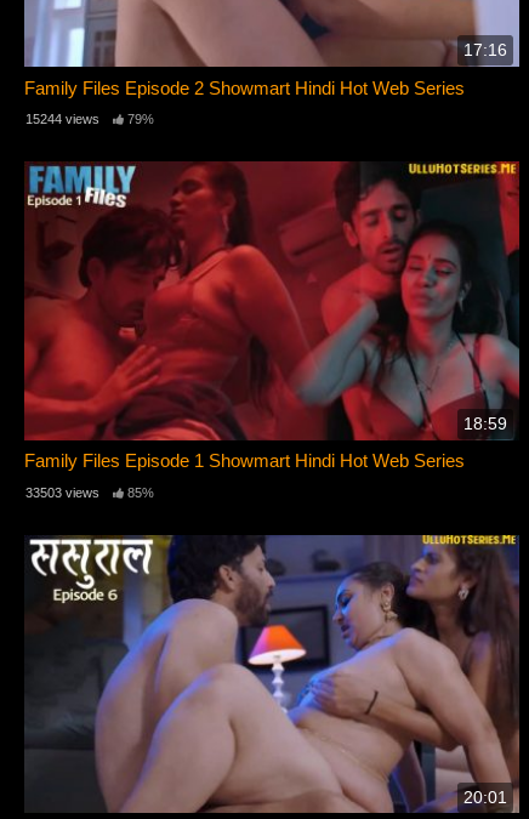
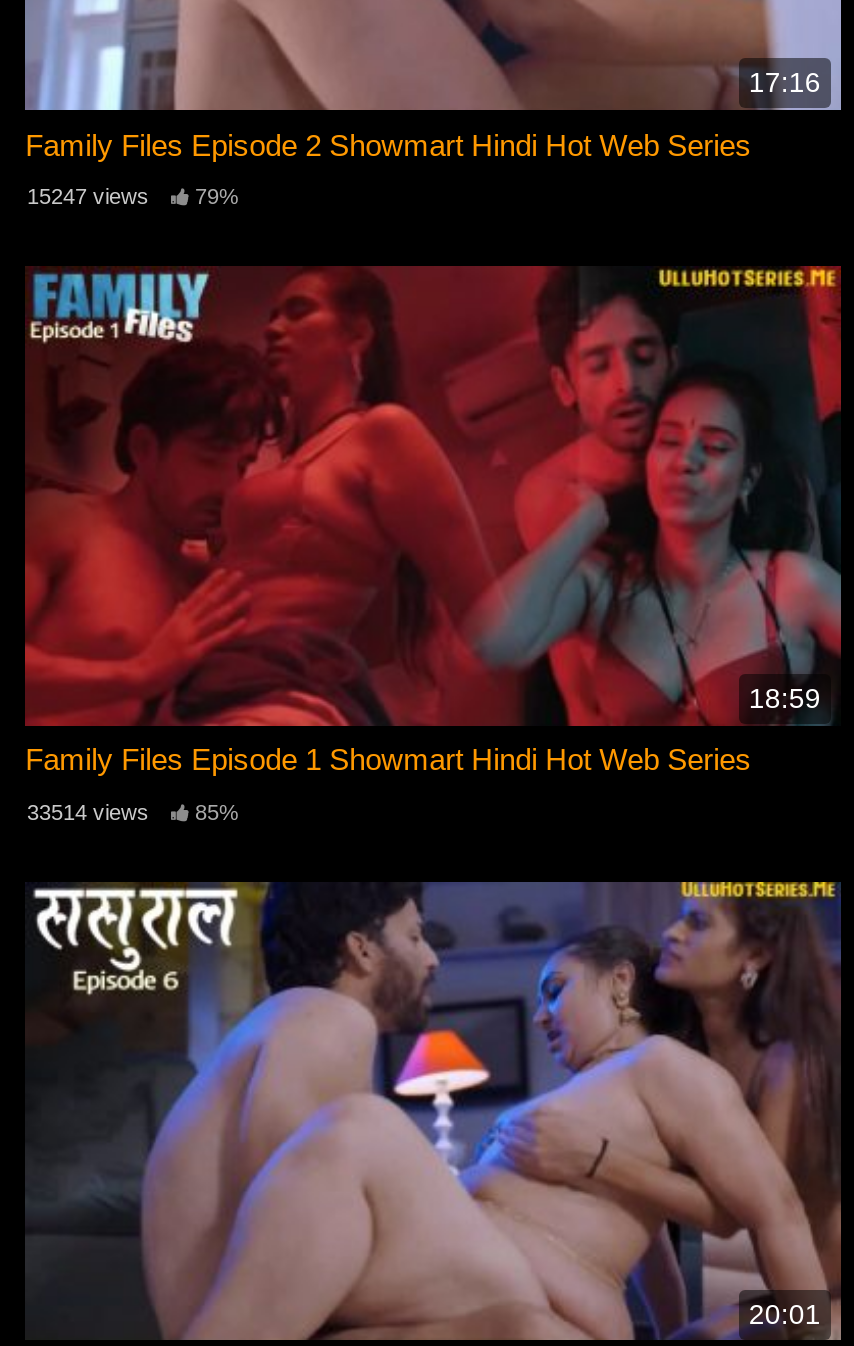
- 15244 views 79%
+ 15247 views 79%

- 33503 views 85%
+ 33514 views 85%
